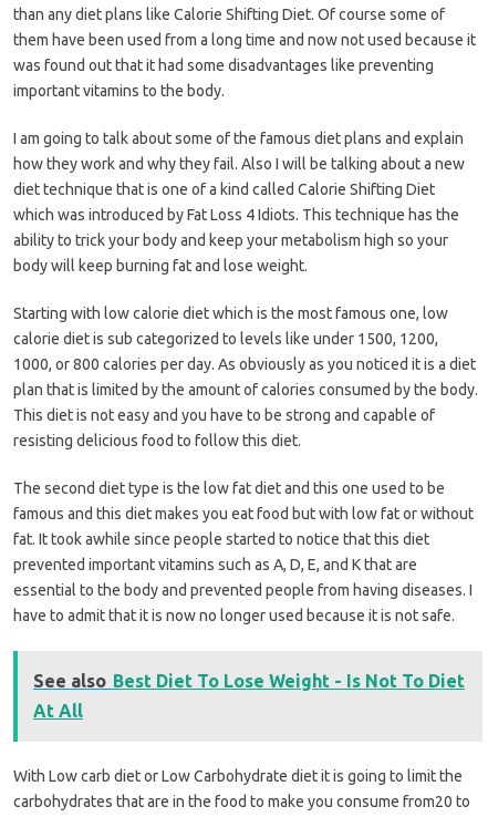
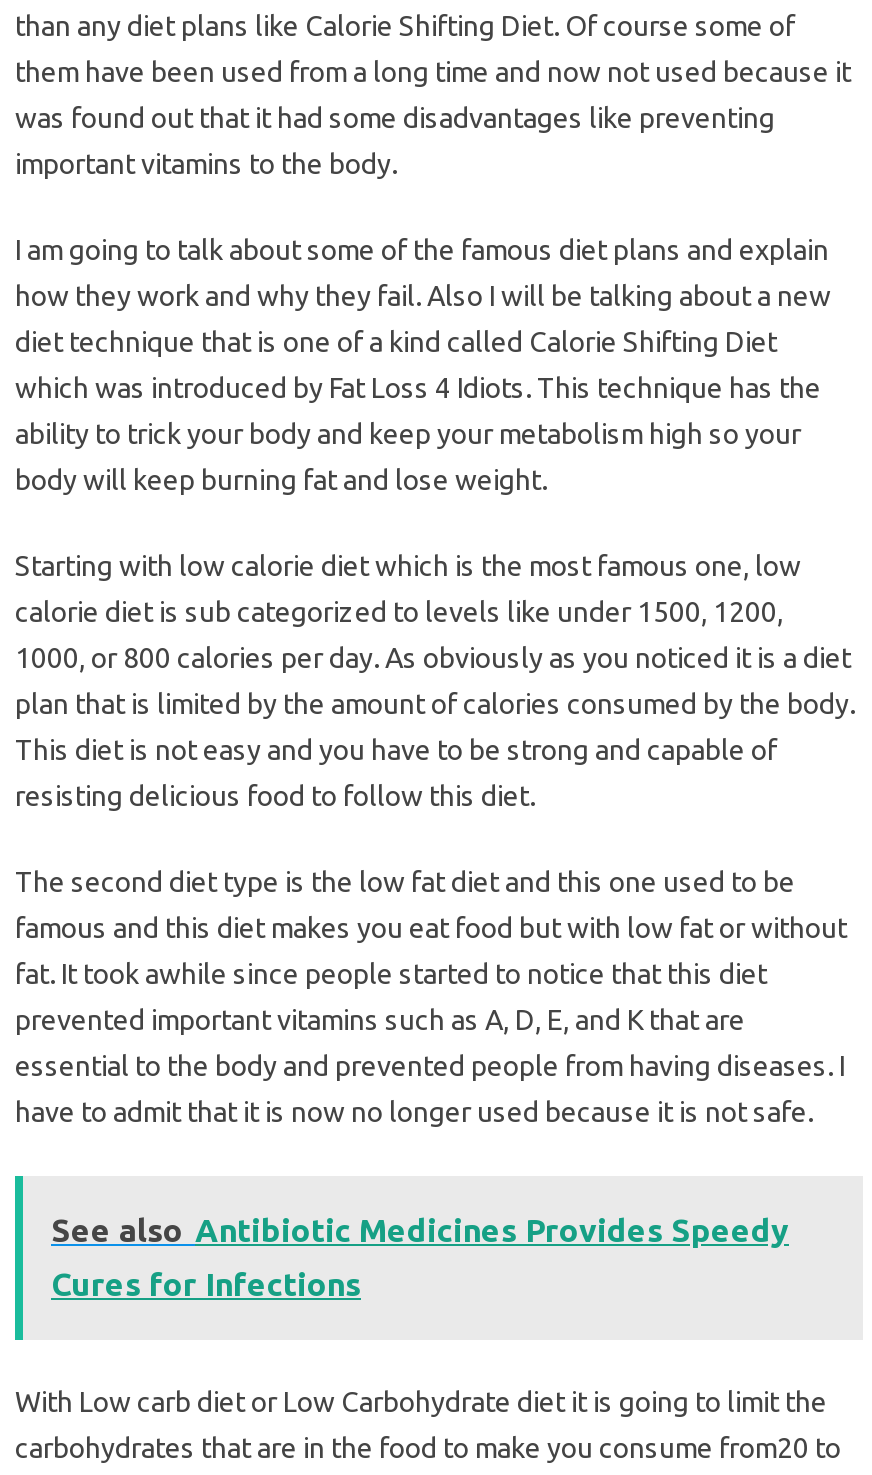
- See also Best Diet To Lose Weight - Is Not To Diet
+ See also Antibiotic Medicines Provides Speedy

- At All
+ Cures for Infections
